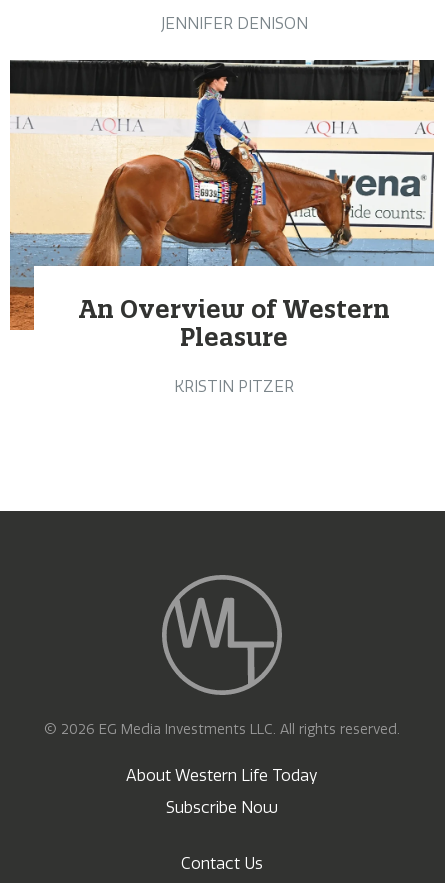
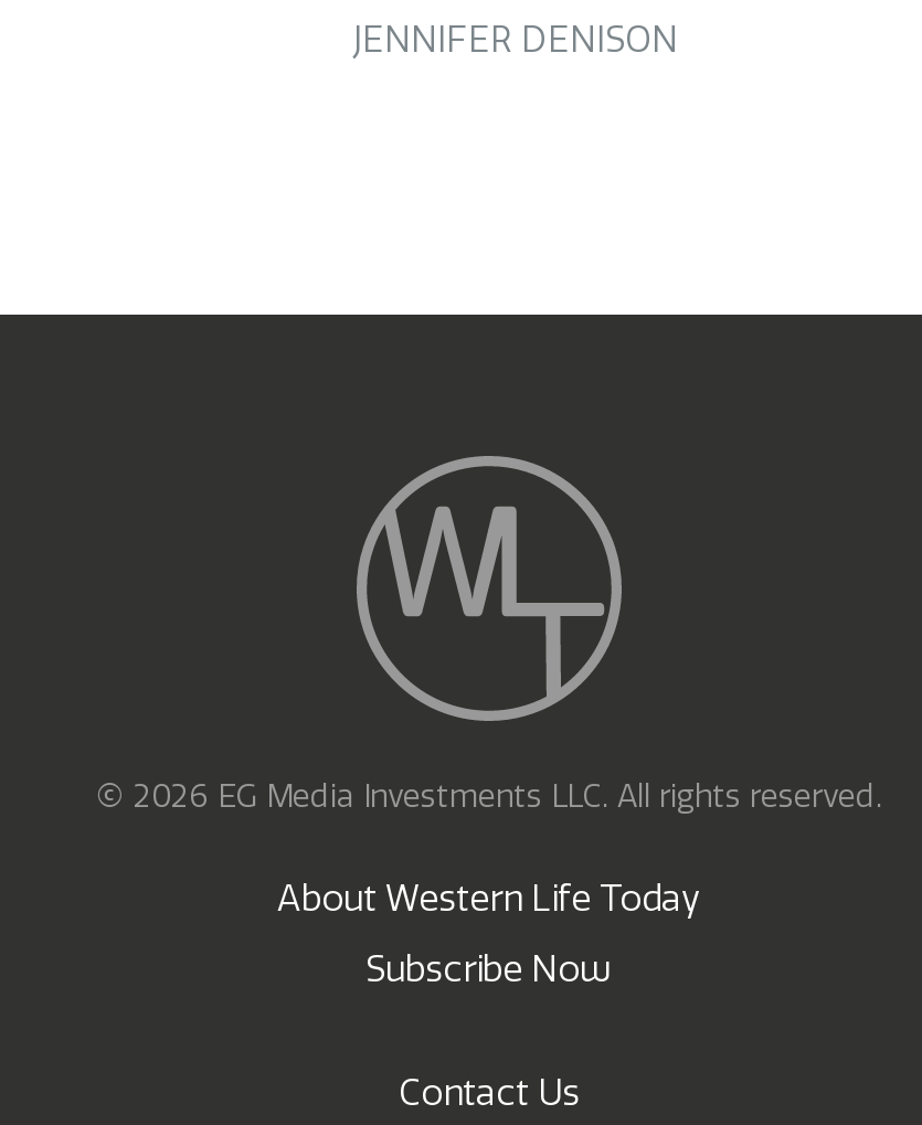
- [image]
- An Overview of Western
- Pleasure
- KRISTIN PITZER
